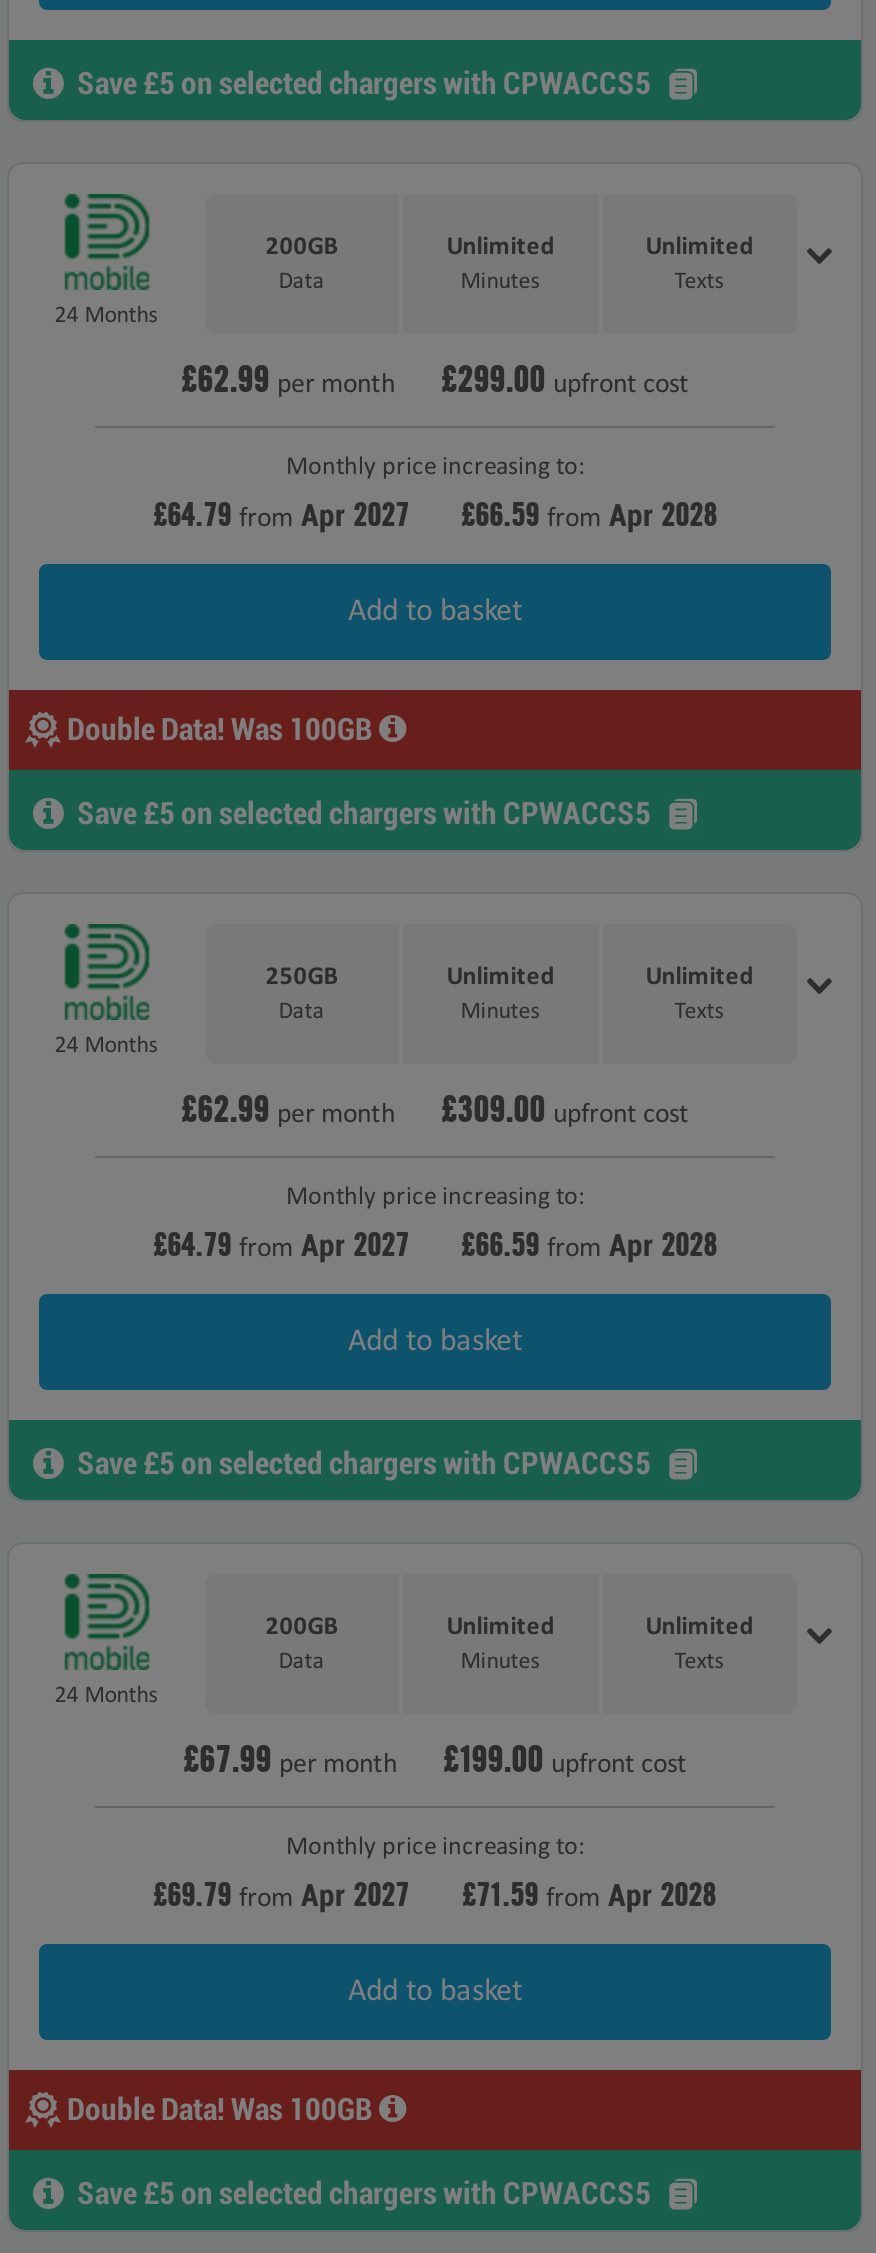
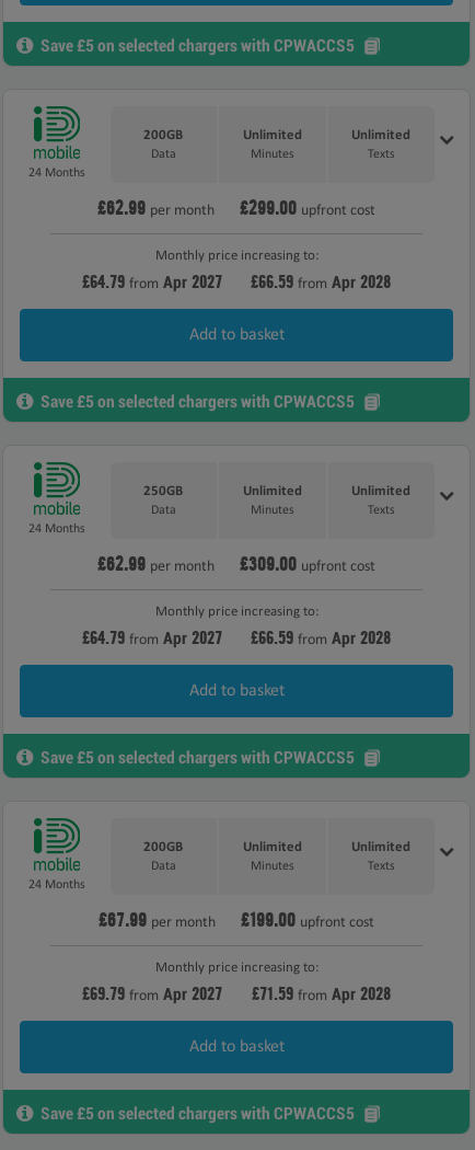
- Double Data! Was 100GB

- Double Data! Was 100GB
